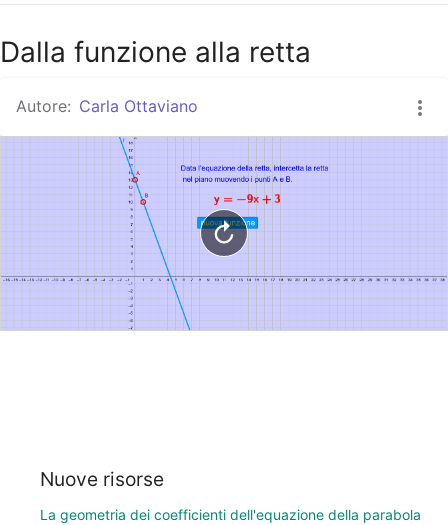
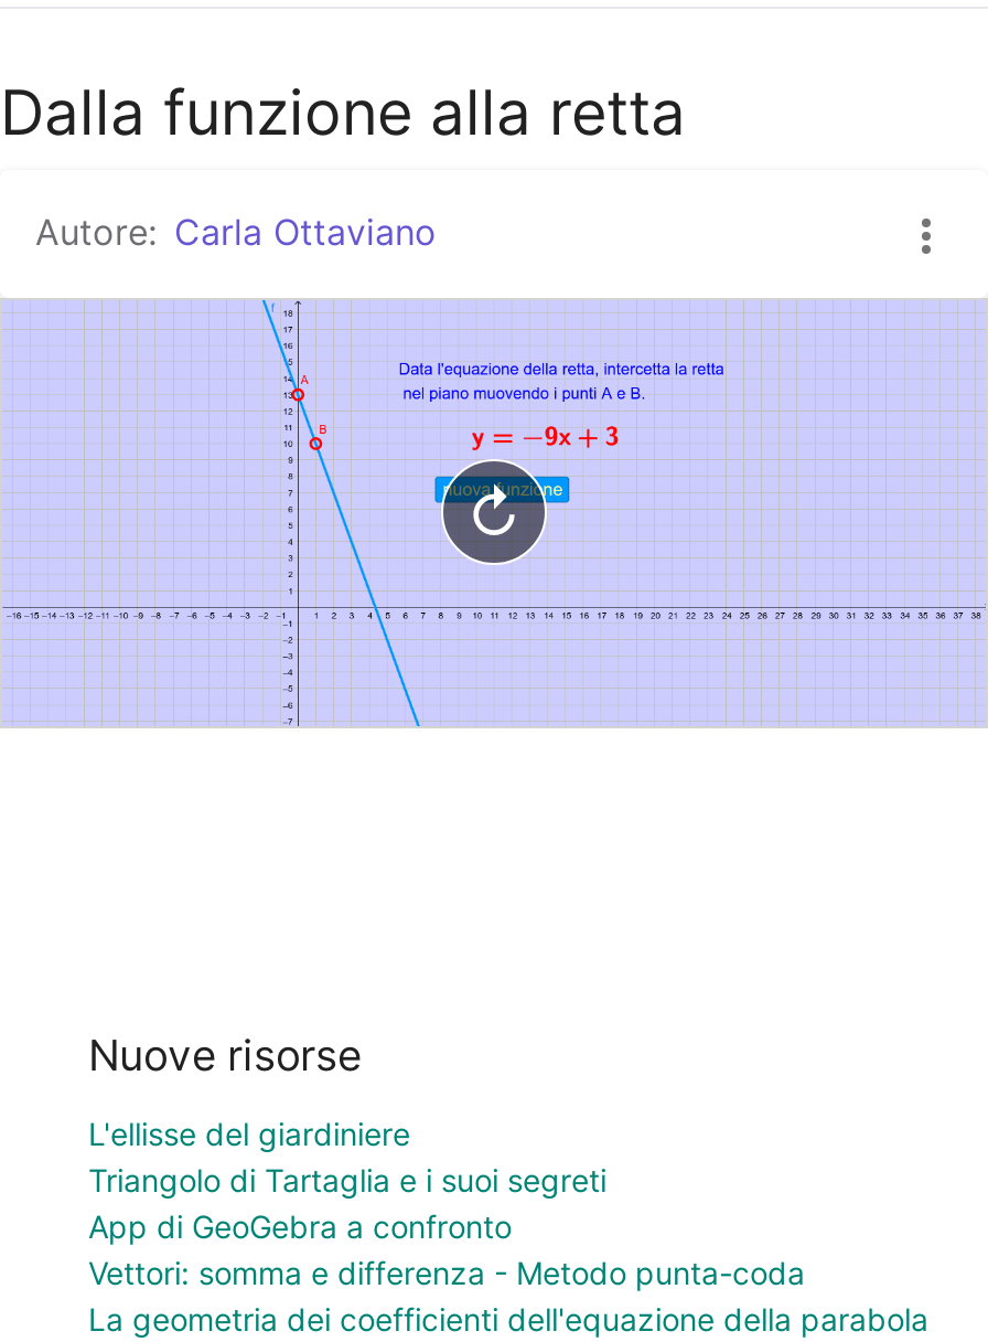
+ L'ellisse del giardiniere
+ Triangolo di Tartaglia e i suoi segreti
+ App di GeoGebra a confronto
+ Vettori: somma e differenza - Metodo punta-coda
